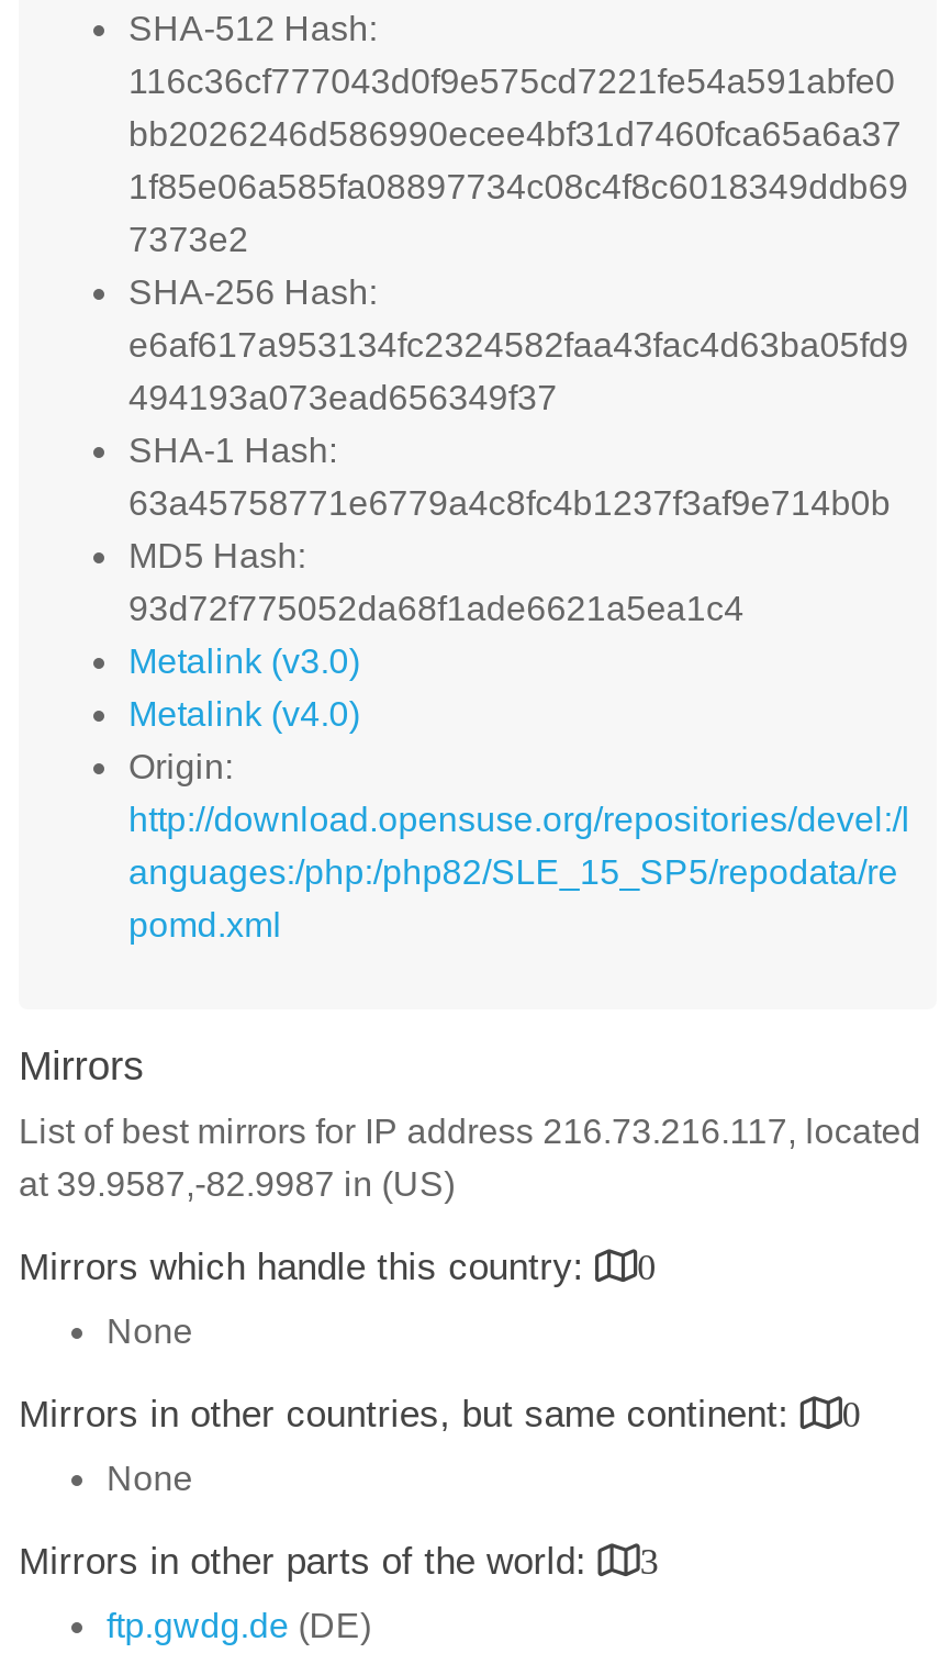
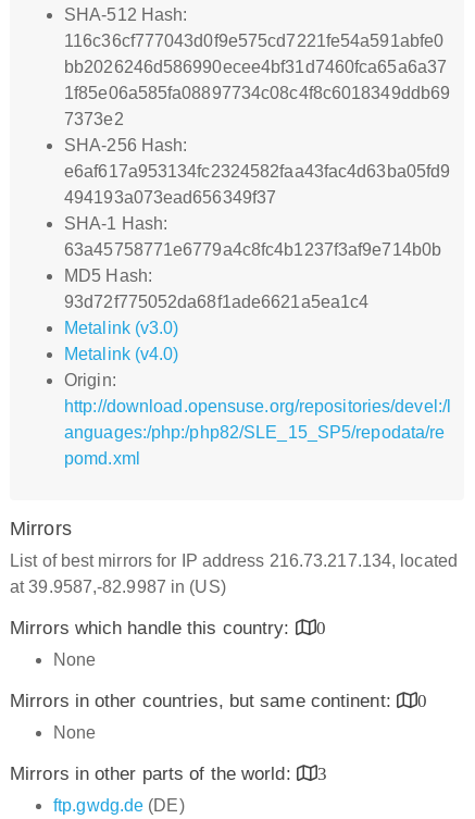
- List of best mirrors for IP address 216.73.216.117, located
+ List of best mirrors for IP address 216.73.217.134, located
